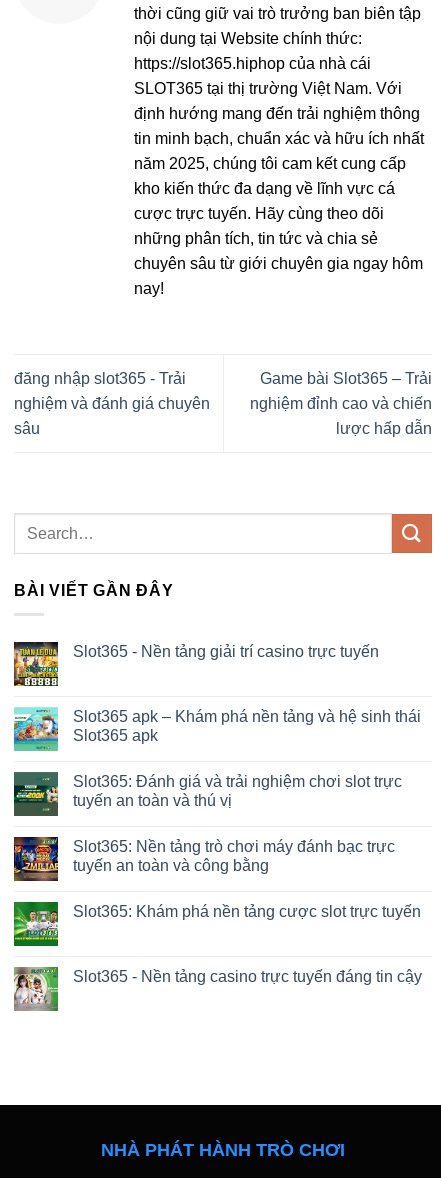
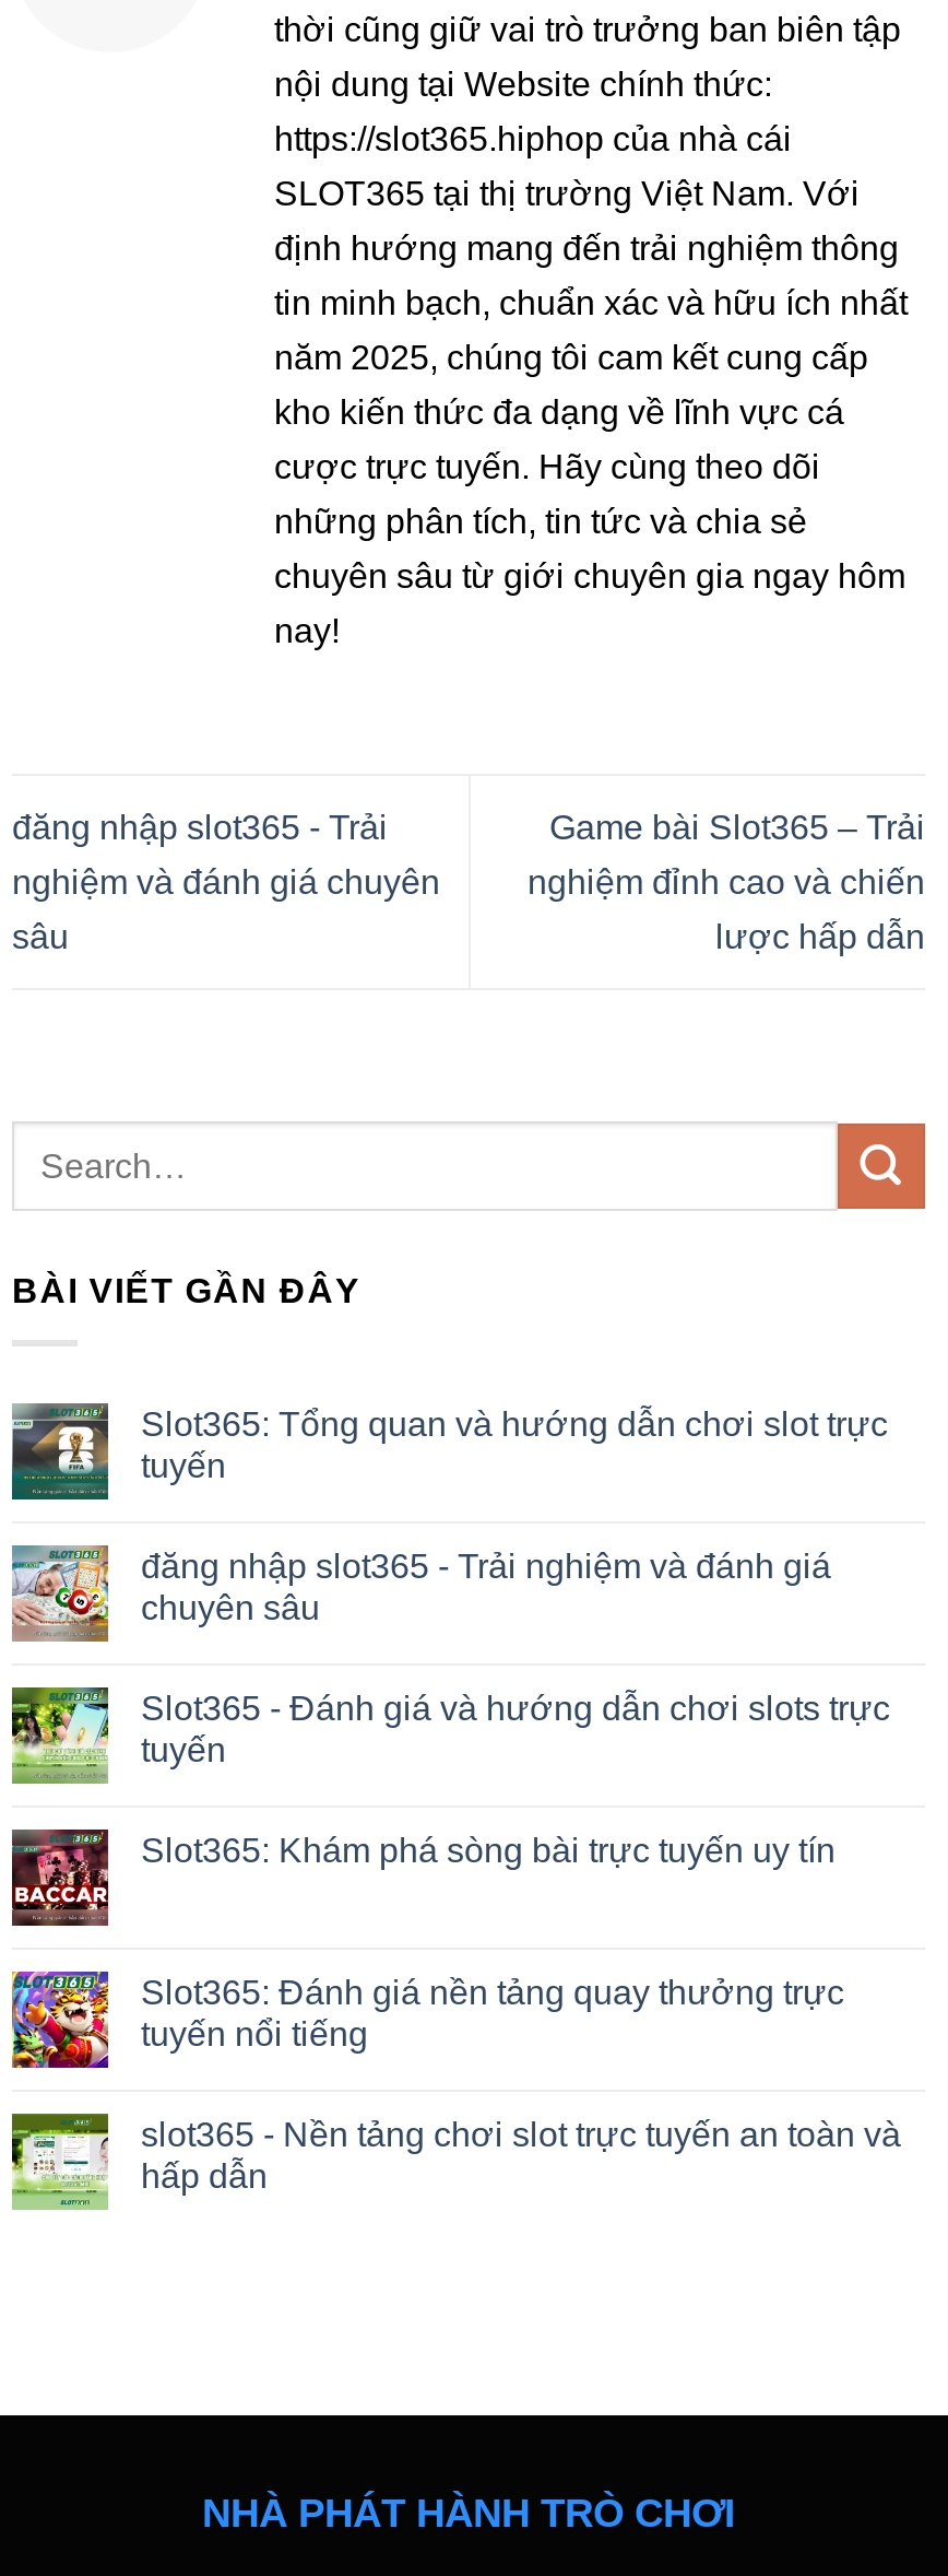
- [image]
- Slot365 - Nền tảng giải trí casino trực tuyến
+ [image]
+ Slot365: Tổng quan và hướng dẫn chơi slot trực
+ tuyến

- [image]
- Slot365 apk – Khám phá nền tảng và hệ sinh thái
- Slot365 apk
+ [image]
+ đăng nhập slot365 - Trải nghiệm và đánh giá
+ chuyên sâu

- [image]
- Slot365: Đánh giá và trải nghiệm chơi slot trực
- tuyến an toàn và thú vị
+ [image]
+ Slot365 - Đánh giá và hướng dẫn chơi slots trực
+ tuyến

- [image]
- Slot365: Nền tảng trò chơi máy đánh bạc trực
- tuyến an toàn và công bằng
+ [image]
+ Slot365: Khám phá sòng bài trực tuyến uy tín

- [image]
- Slot365: Khám phá nền tảng cược slot trực tuyến
+ [image]
+ Slot365: Đánh giá nền tảng quay thưởng trực
+ tuyến nổi tiếng

- [image]
- Slot365 - Nền tảng casino trực tuyến đáng tin cậy
+ [image]
+ slot365 - Nền tảng chơi slot trực tuyến an toàn và
+ hấp dẫn
